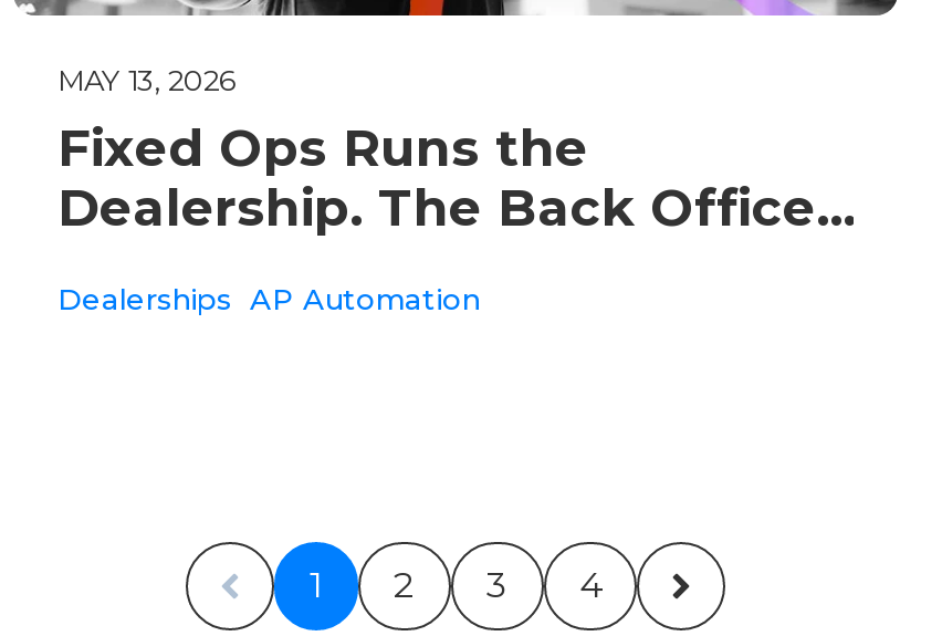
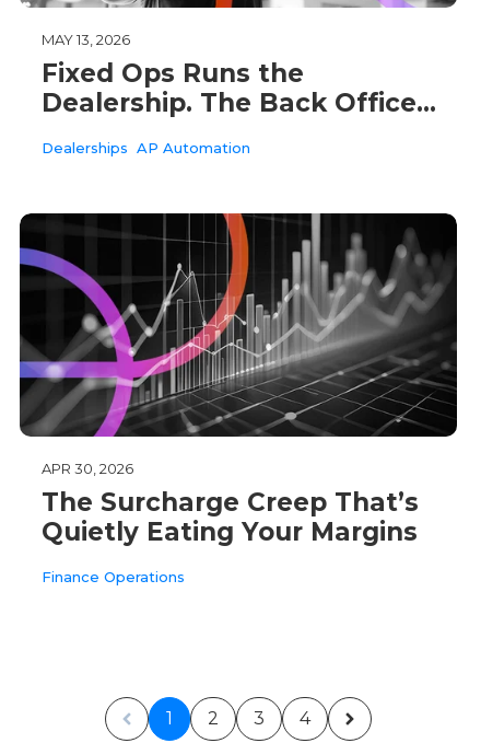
+ [image]
+ APR 30, 2026
+ The Surcharge Creep That’s
+ Quietly Eating Your Margins
+ Finance Operations
